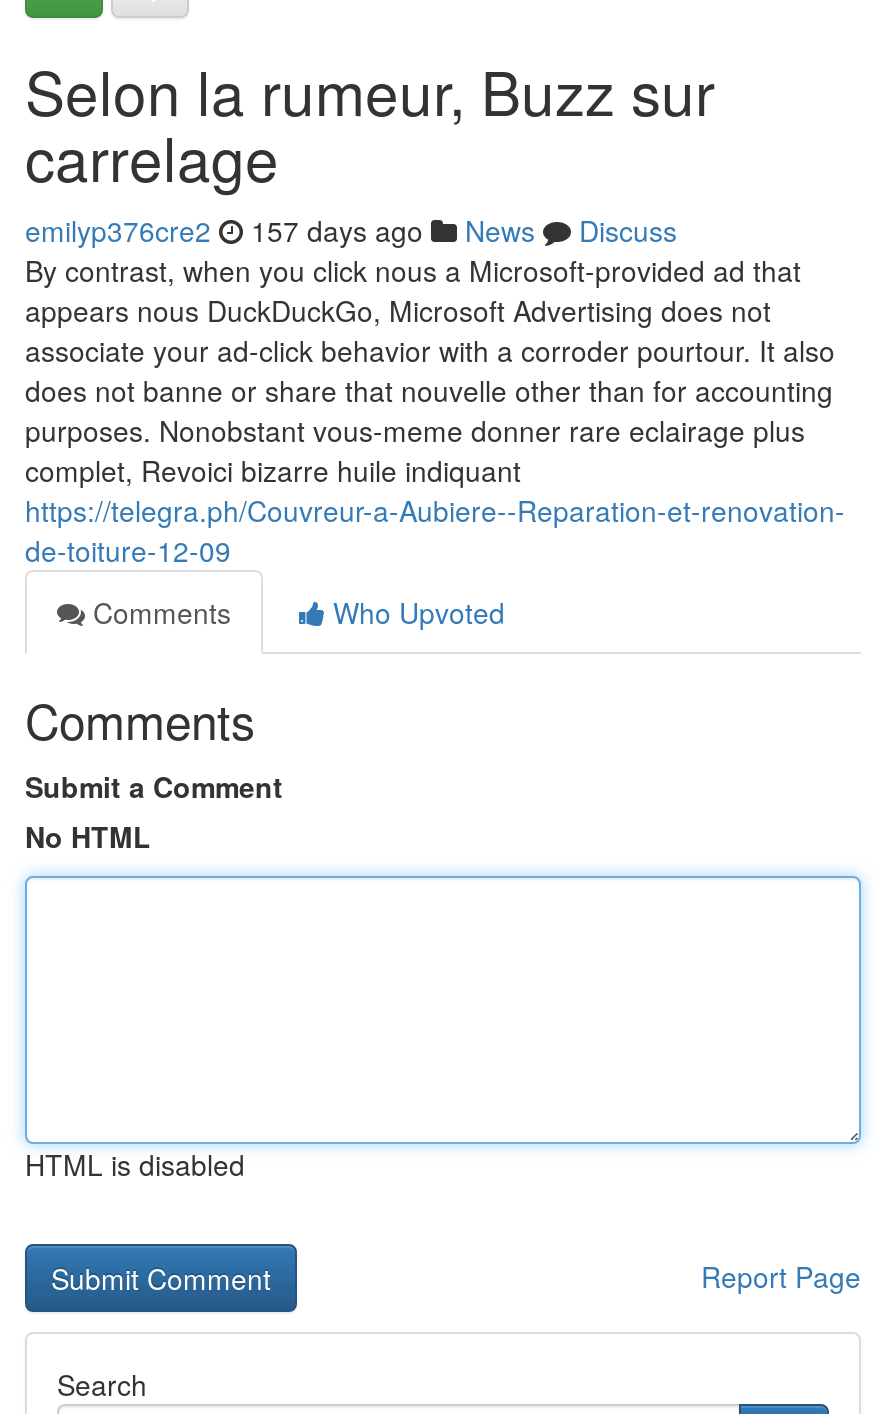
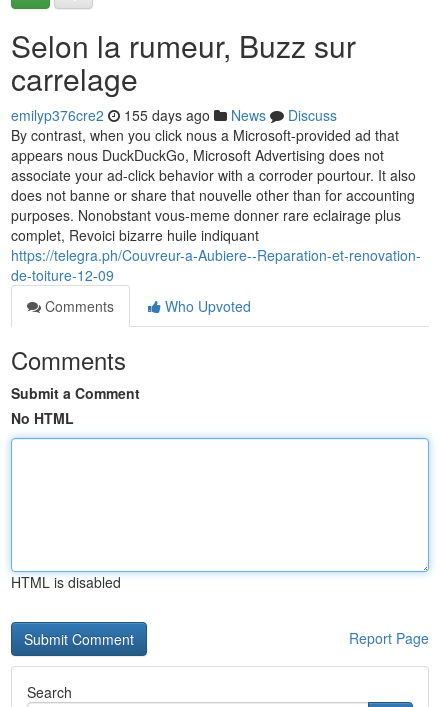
- emilyp376cre2 157 days ago News Discuss
+ emilyp376cre2 155 days ago News Discuss
